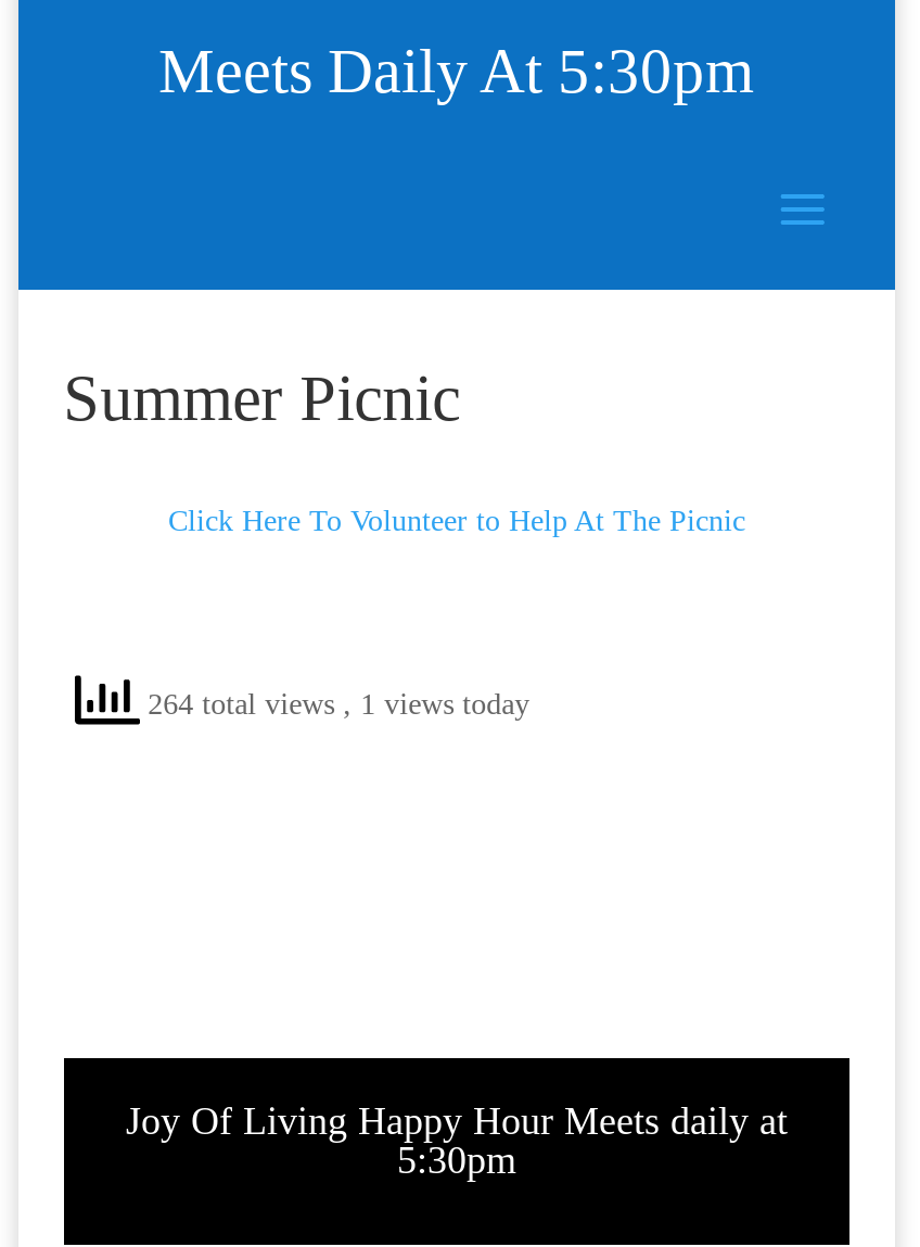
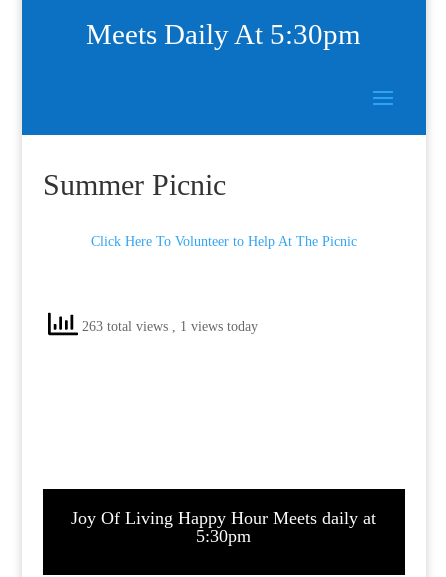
- 264 total views, 1 views today
+ 263 total views, 1 views today
